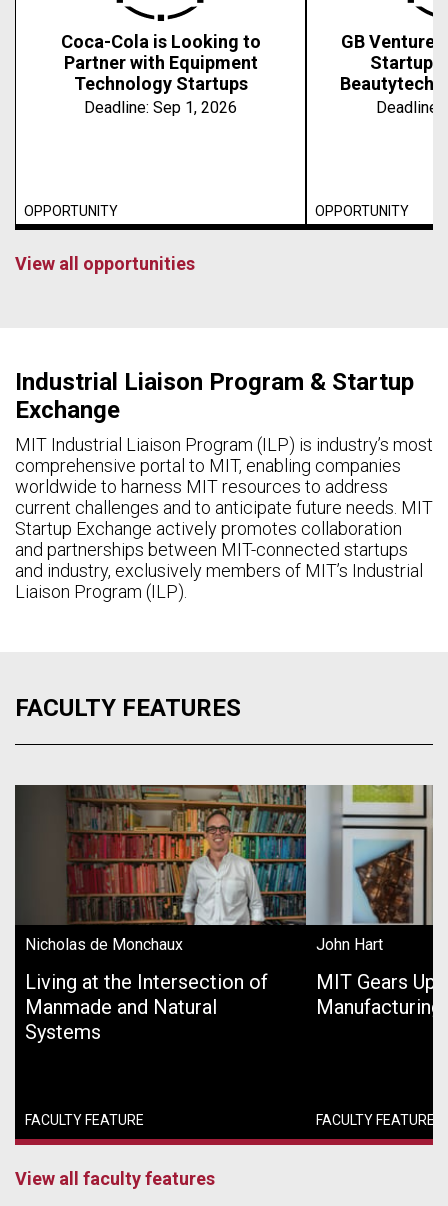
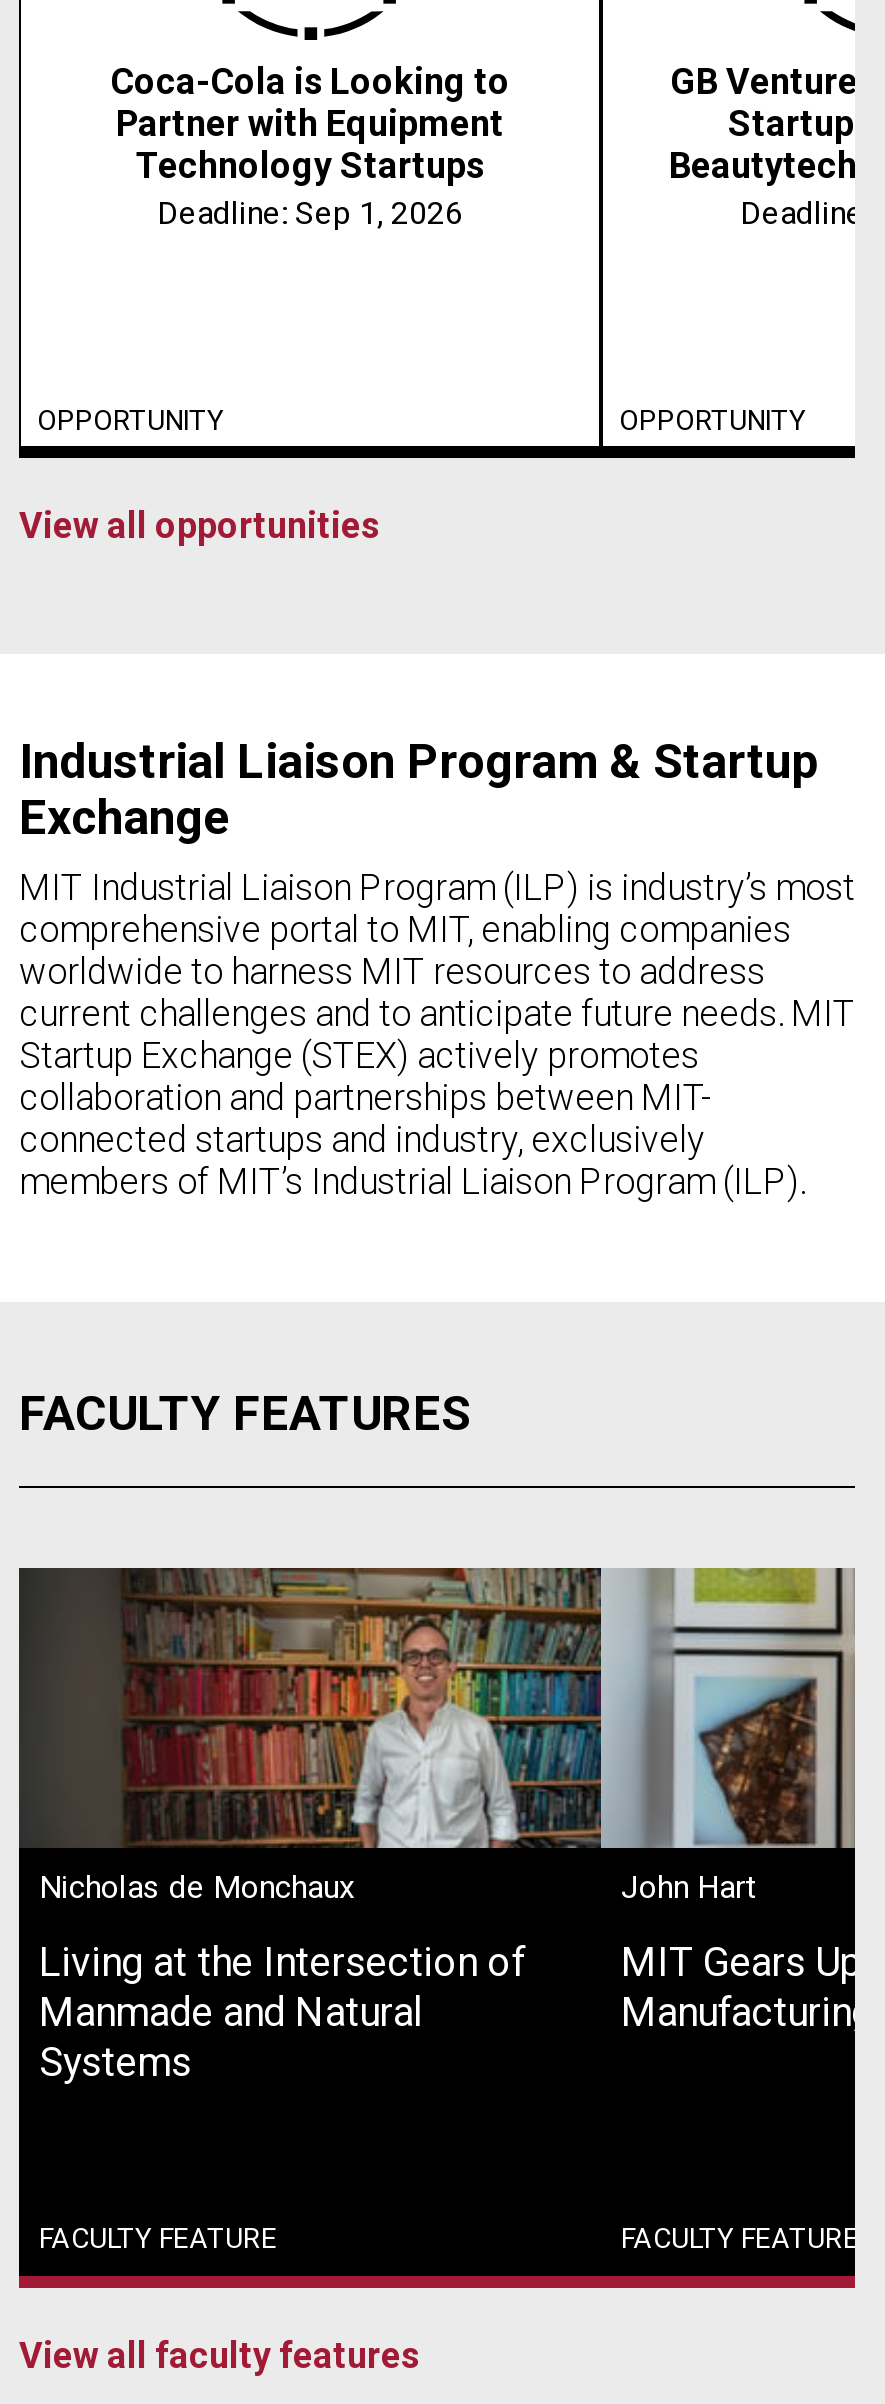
- Startup Exchange actively promotes collaboration
- and partnerships between MIT-connected startups
- and industry, exclusively members of MIT’s Industrial
- Liaison Program (ILP).
+ Startup Exchange (STEX) actively promotes
+ collaboration and partnerships between MIT-
+ connected startups and industry, exclusively
+ members of MIT’s Industrial Liaison Program (ILP).
